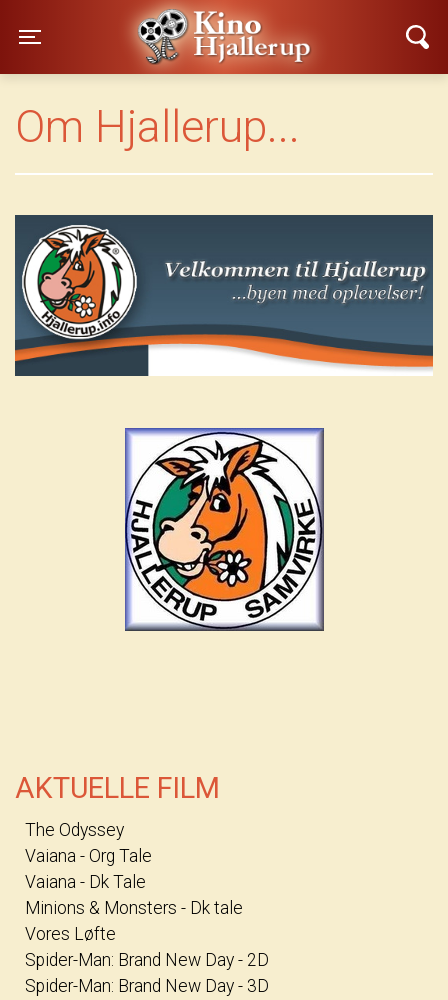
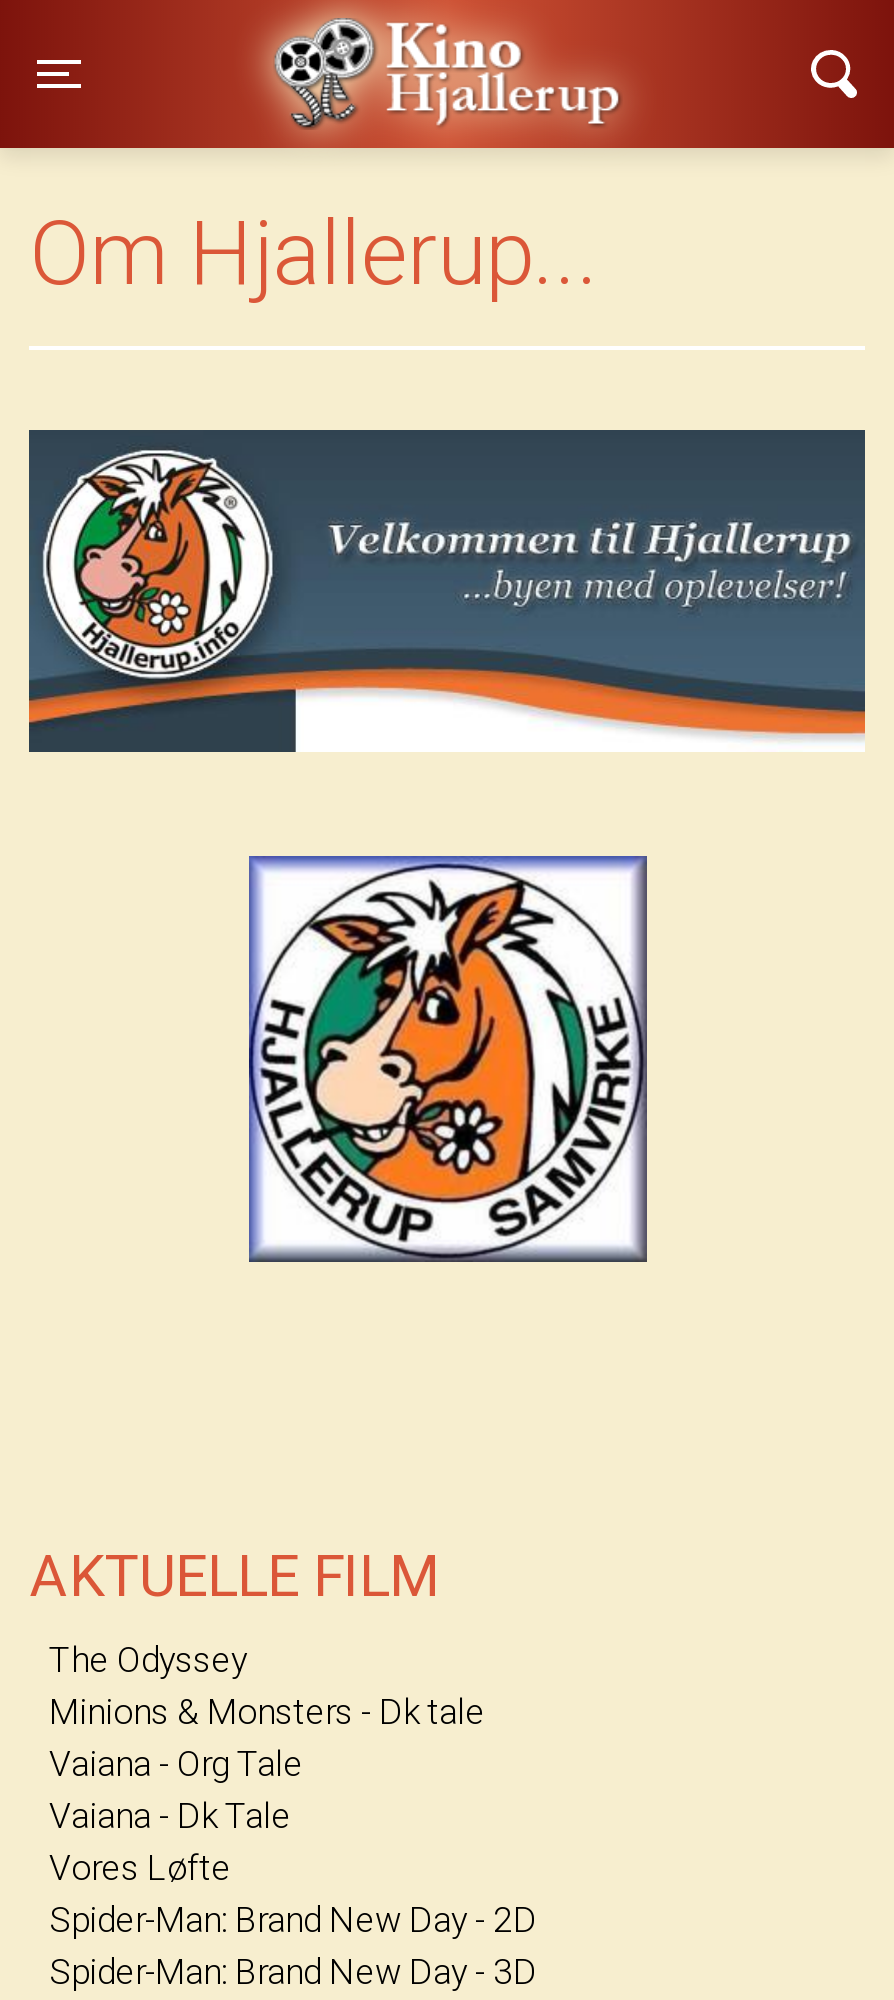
moved down: Vaiana - Org Tale | Vaiana - Dk Tale

moved up: Minions & Monsters - Dk tale
